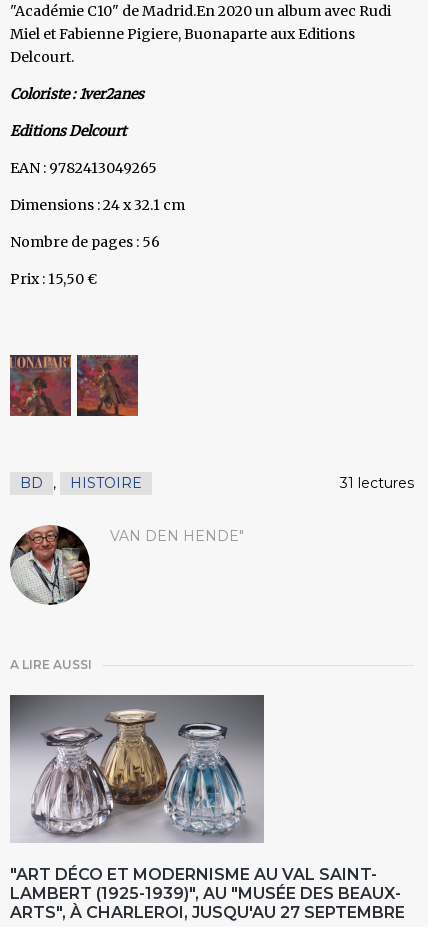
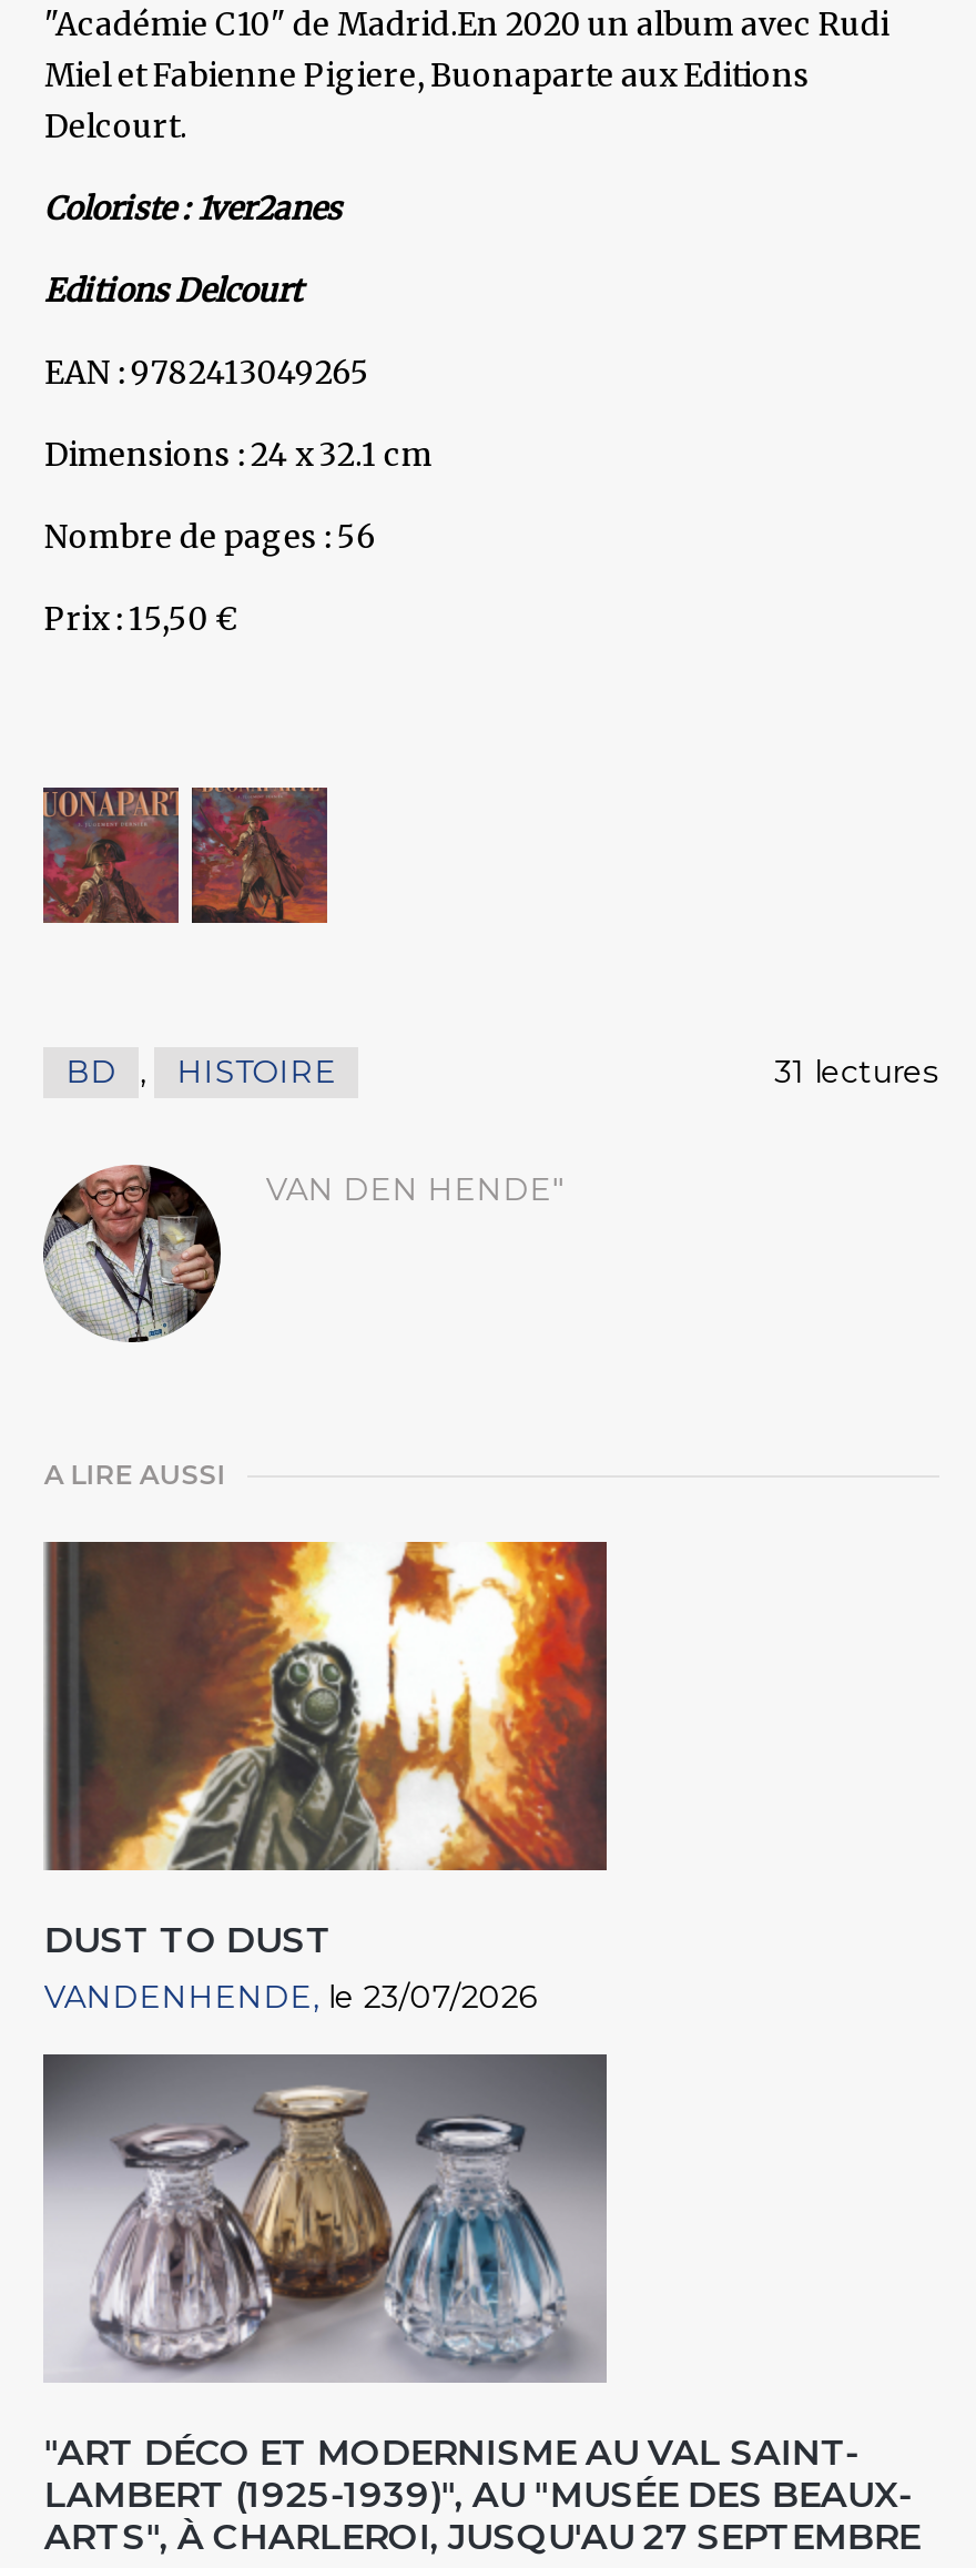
+ [image]
+ DUST TO DUST
+ VANDENHENDE le 23/07/2026
